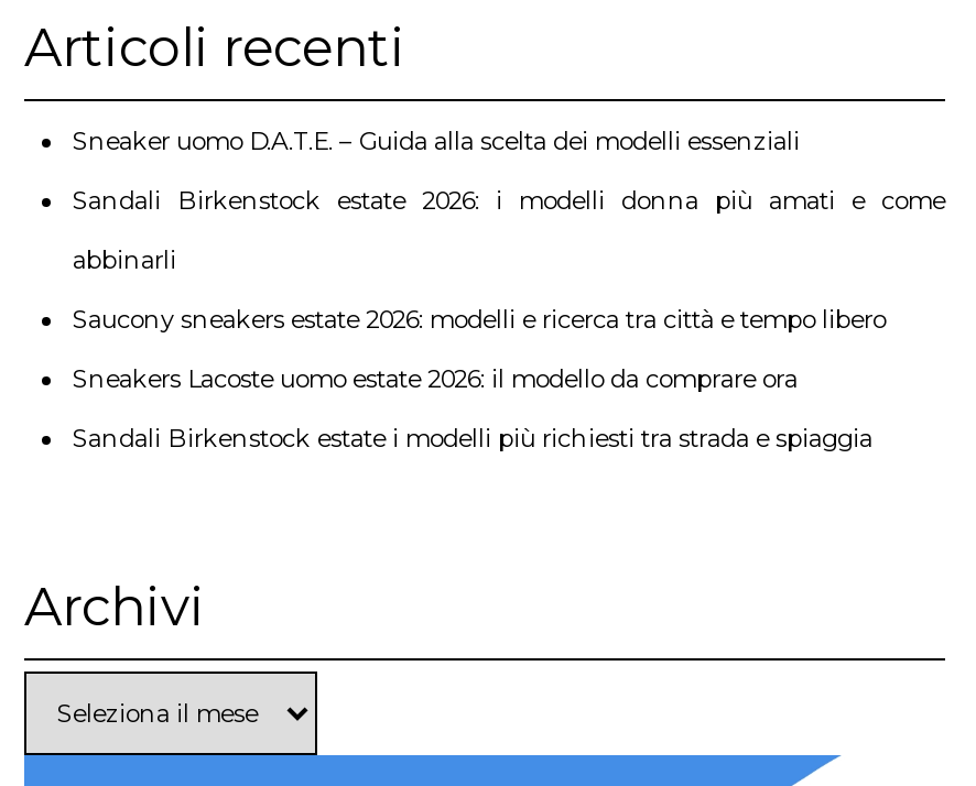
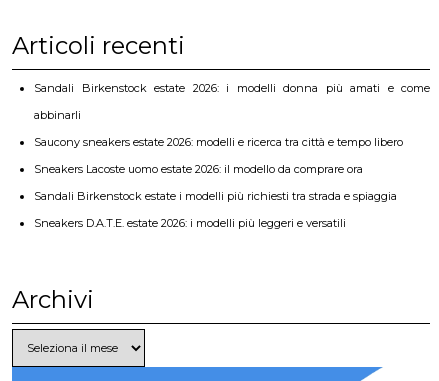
- Sneaker uomo D.A.T.E. – Guida alla scelta dei modelli essenziali

moved up: Sandali Birkenstock estate 2026: i modelli donna più amati e come | abbinarli | Saucony sneakers estate 2026: modelli e ricerca tra città e tempo libero | Sneakers Lacoste uomo estate 2026: il modello da comprare ora | Sandali Birkenstock estate i modelli più richiesti tra strada e spiaggia

+ Sneakers D.A.T.E. estate 2026: i modelli più leggeri e versatili
